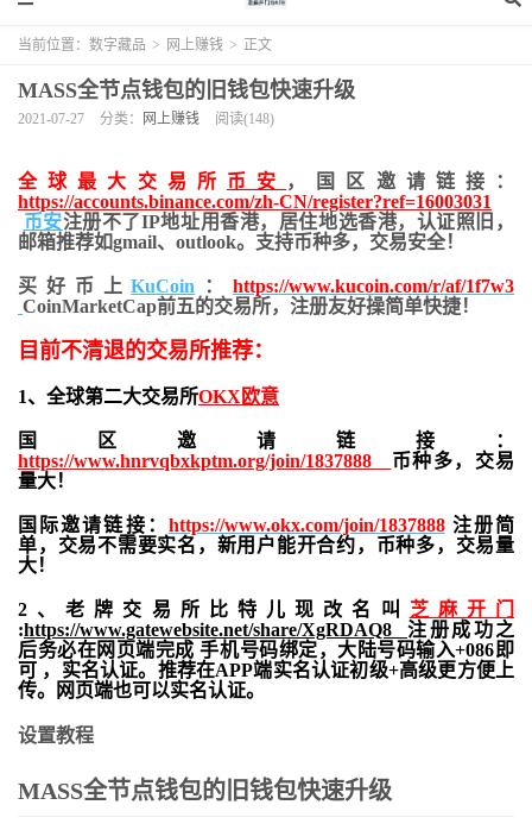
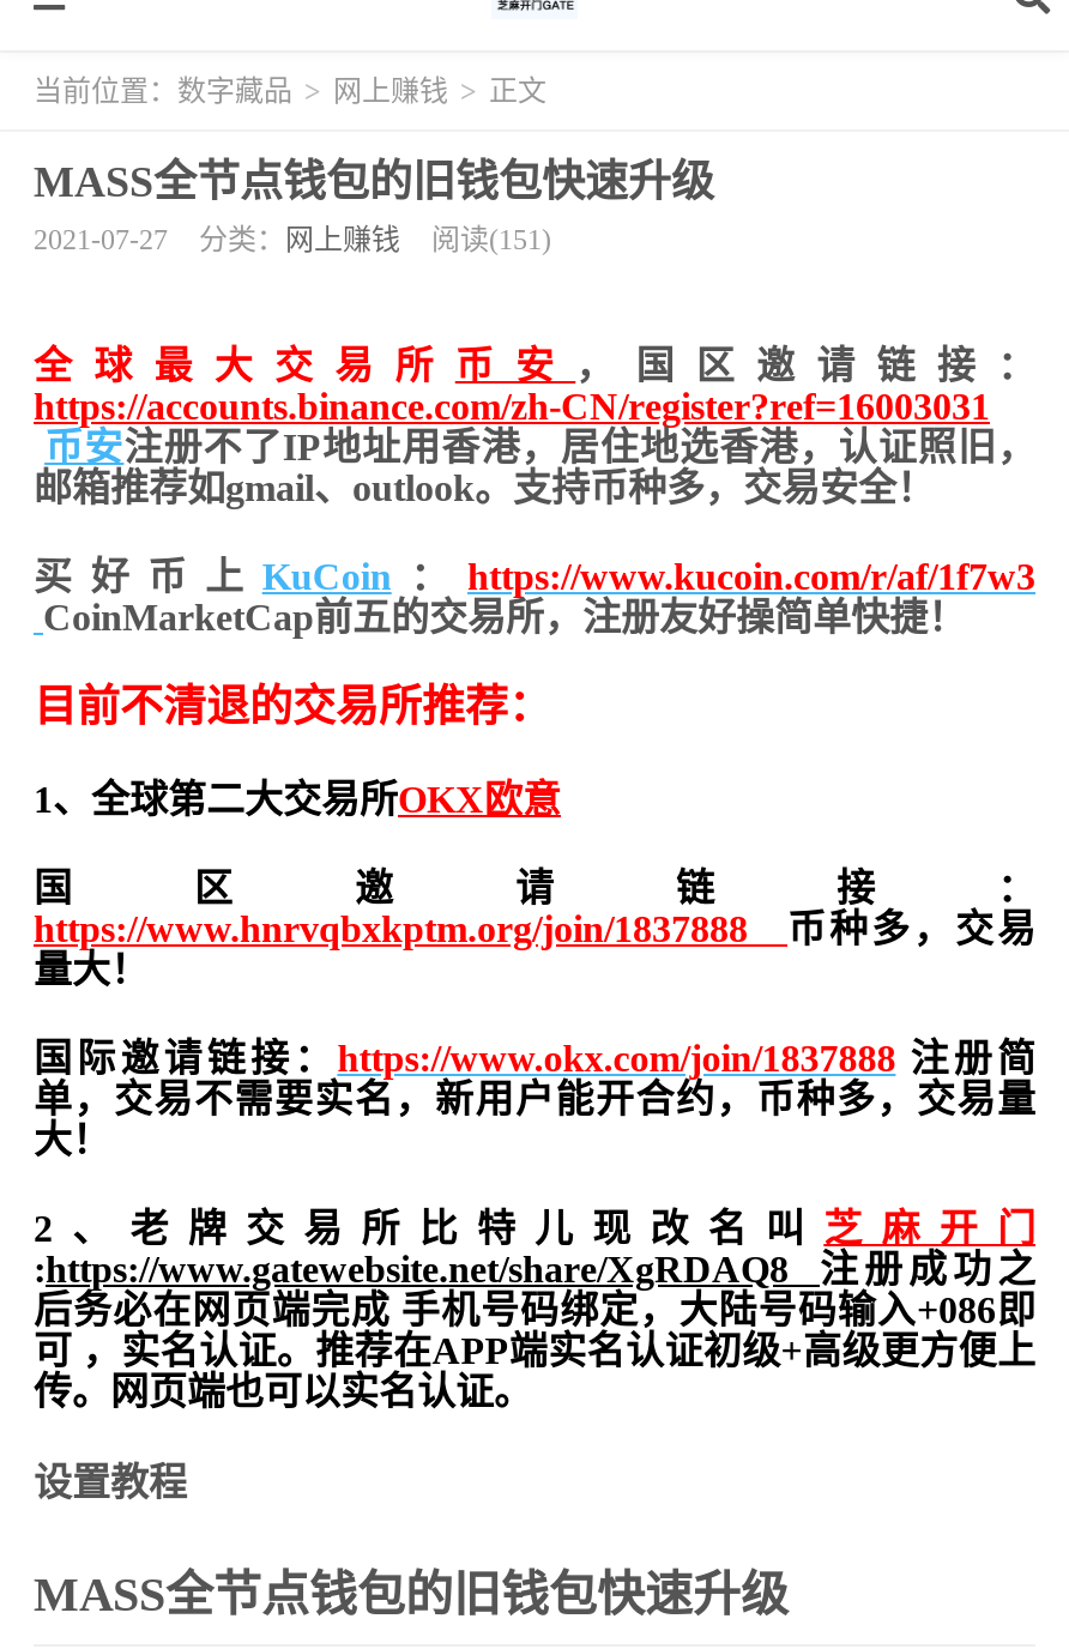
- 2021-07-27 分类：网上赚钱 阅读(148)
+ 2021-07-27 分类：网上赚钱 阅读(151)
